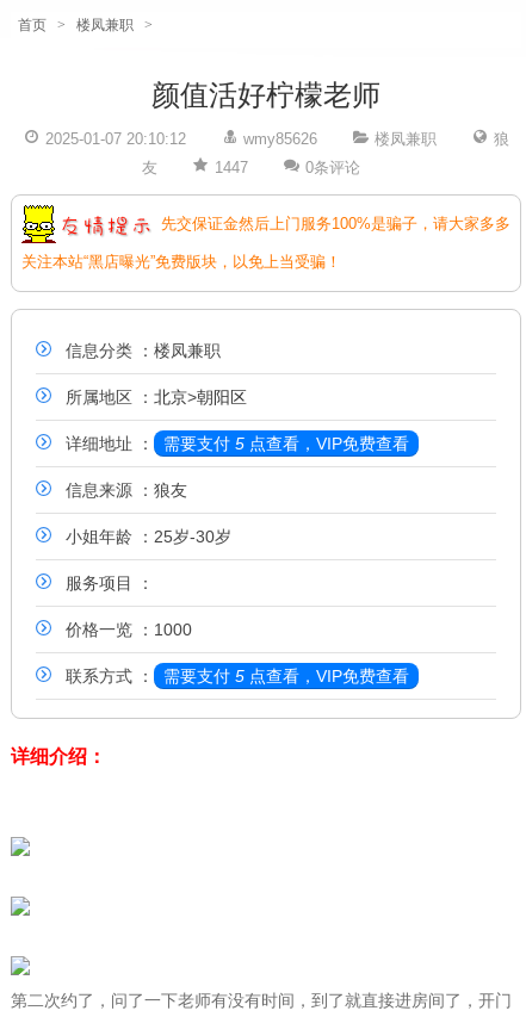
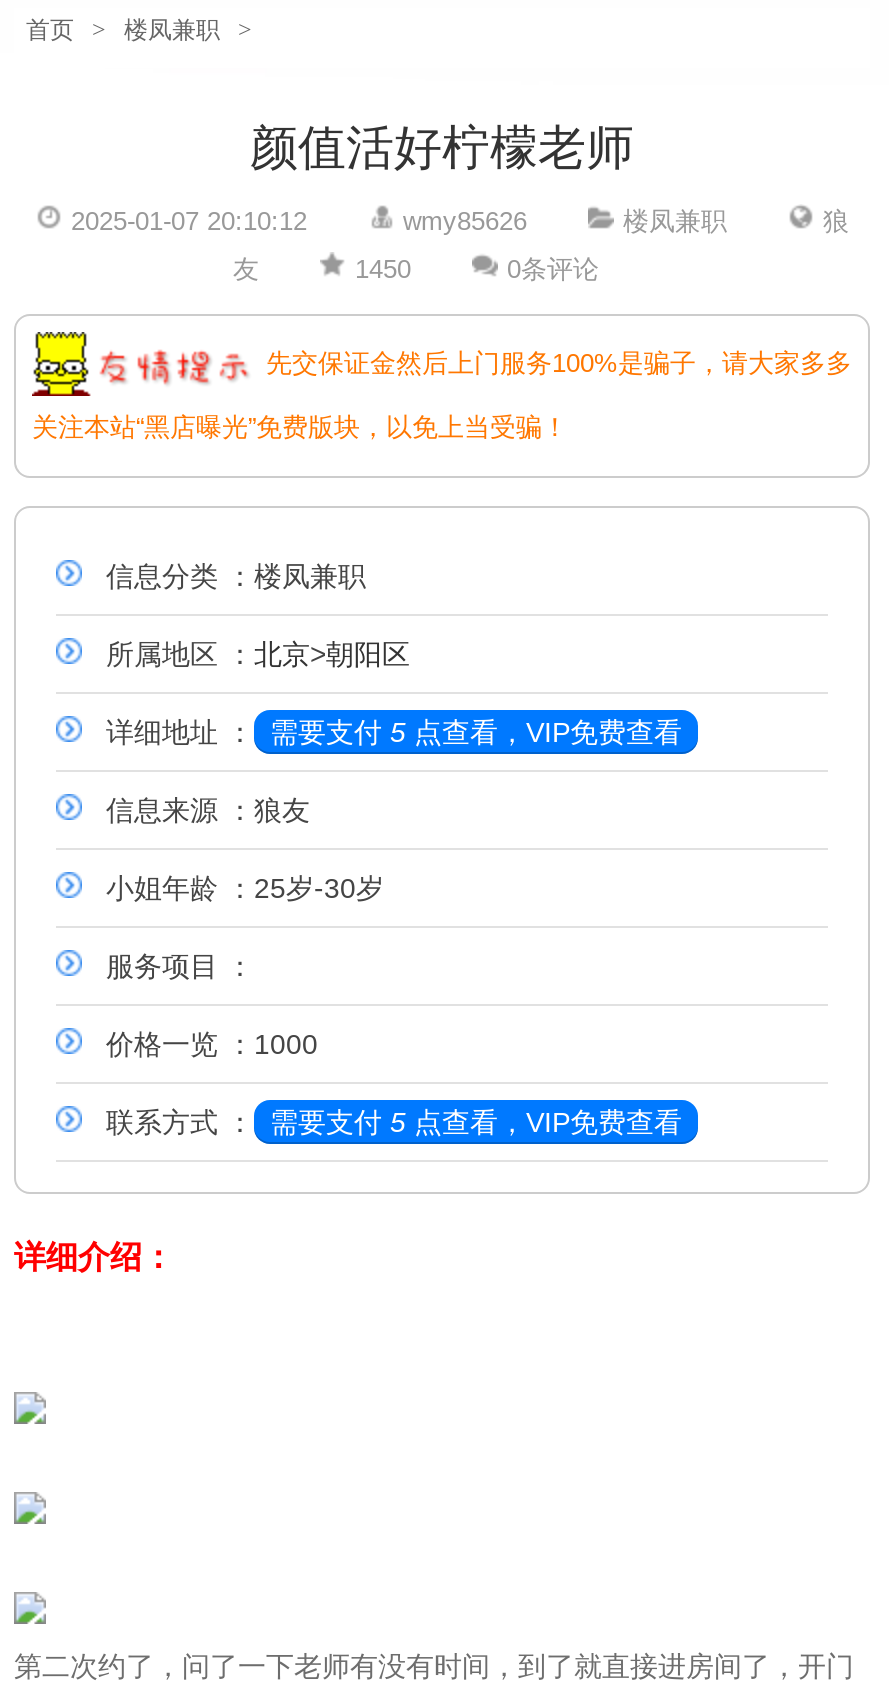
- 1447
+ 1450
